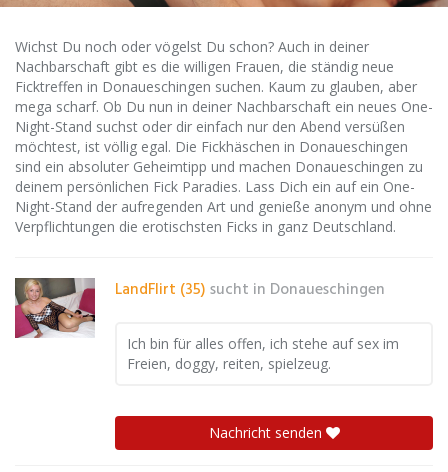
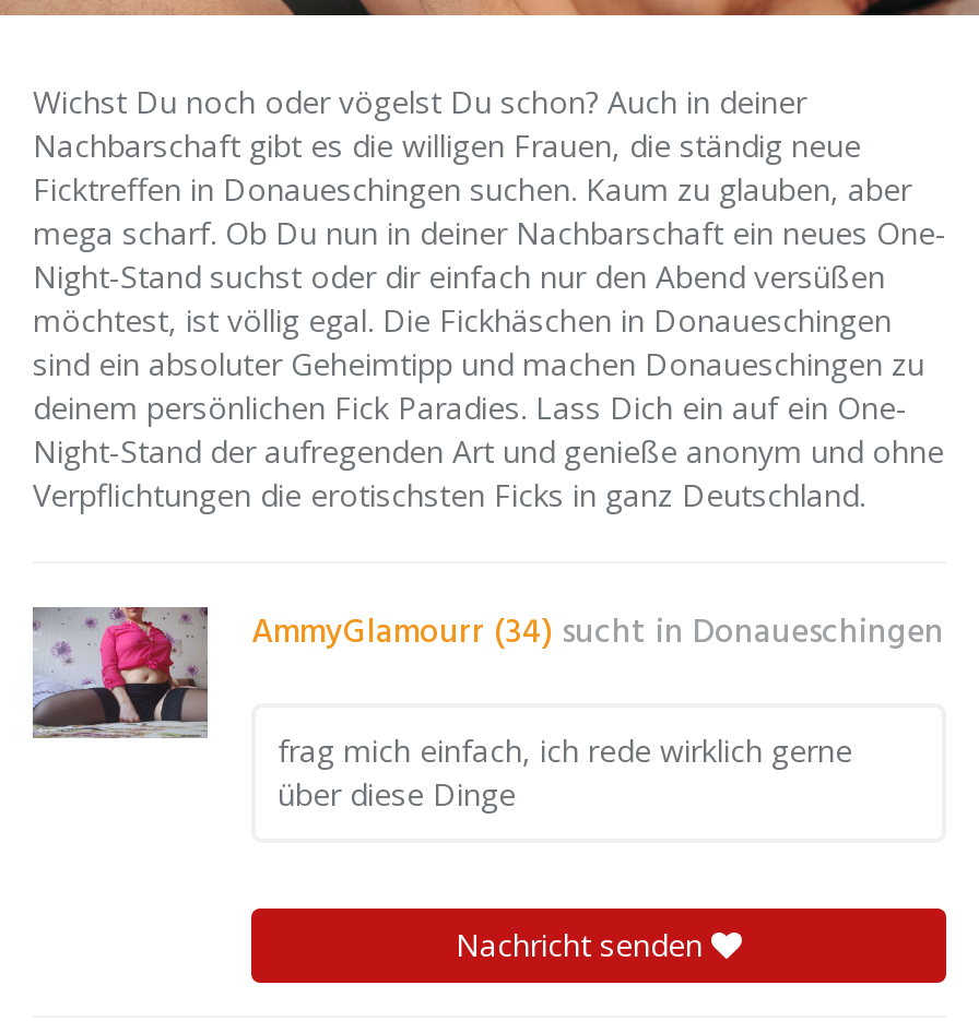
- [image]
- LandFlirt (35) sucht in Donaueschingen
+ [image]
+ AmmyGlamourr (34) sucht in Donaueschingen

- Ich bin für alles offen, ich stehe auf sex im
- Freien, doggy, reiten, spielzeug.
+ frag mich einfach, ich rede wirklich gerne
+ über diese Dinge
